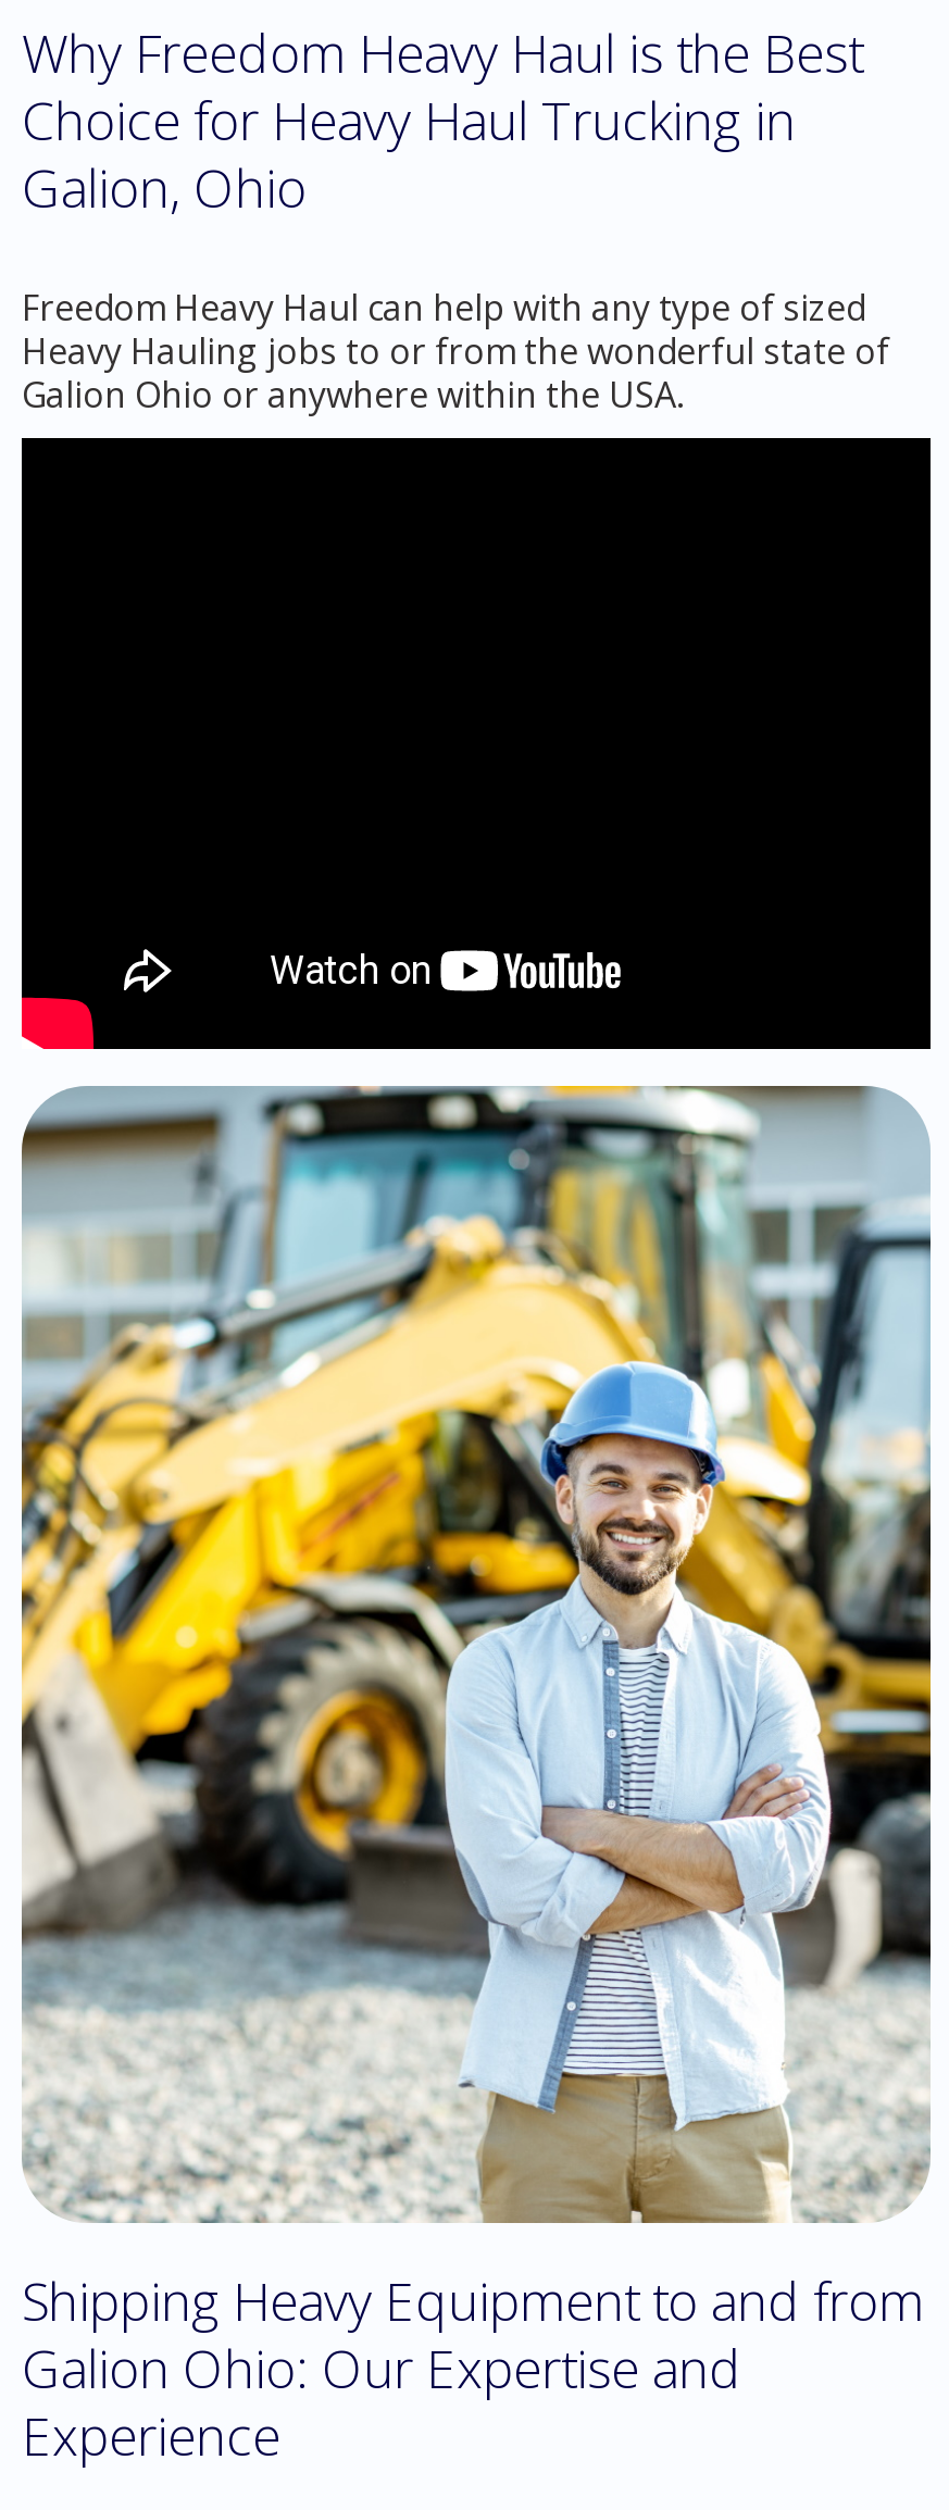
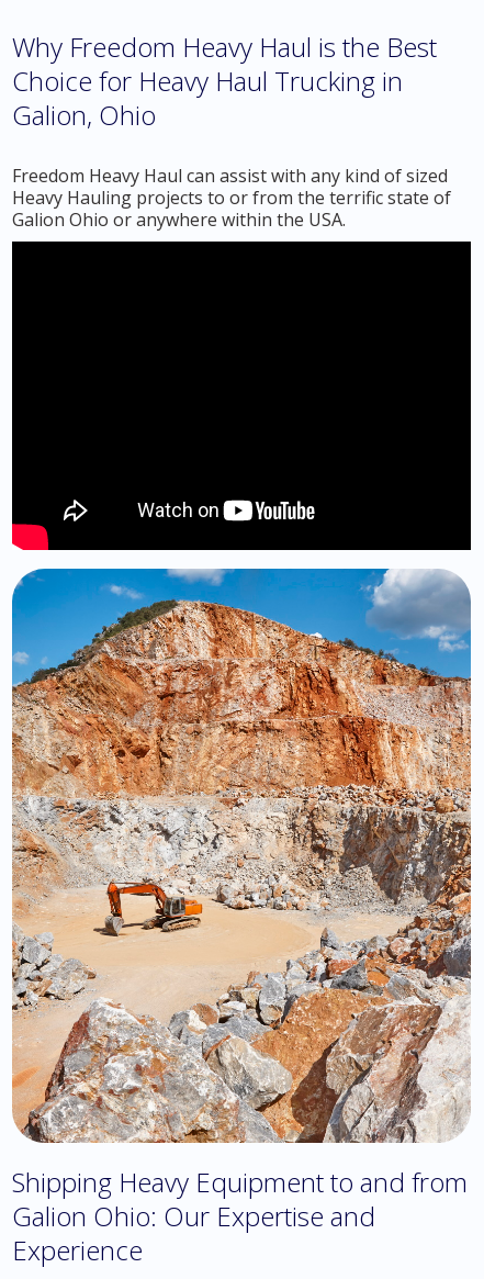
- Freedom Heavy Haul can help with any type of sized
+ Freedom Heavy Haul can assist with any kind of sized

- Heavy Hauling jobs to or from the wonderful state of
+ Heavy Hauling projects to or from the terrific state of

- [image]
+ [image]
